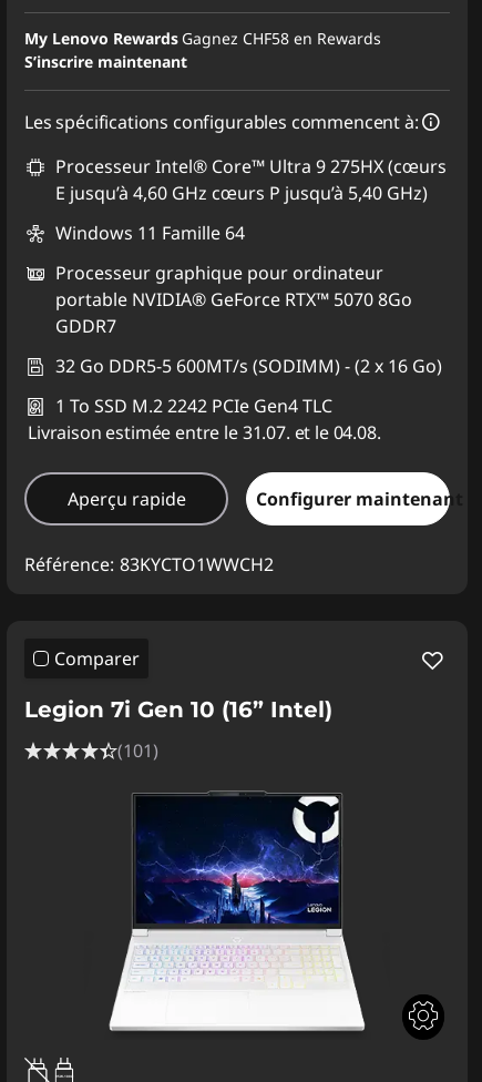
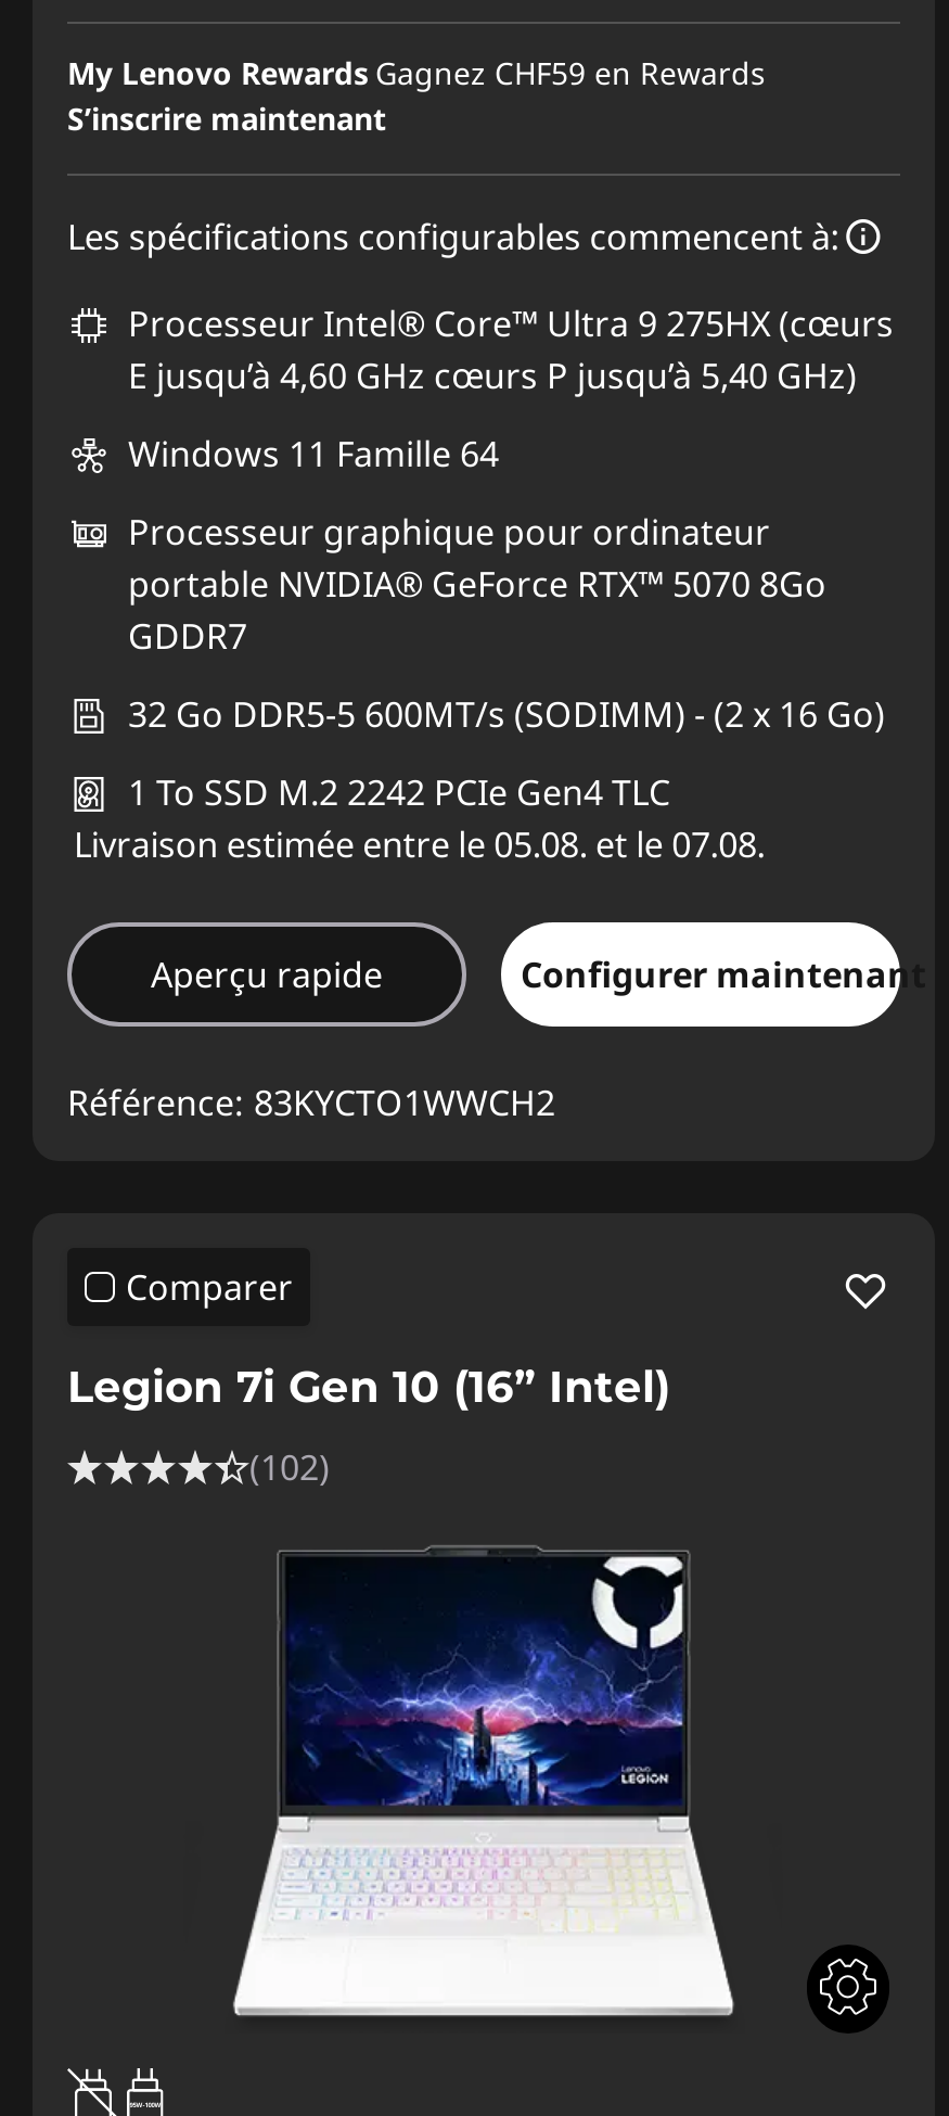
- My Lenovo Rewards Gagnez CHF58 en Rewards
+ My Lenovo Rewards Gagnez CHF59 en Rewards

- Livraison estimée entre le 31.07. et le 04.08.
+ Livraison estimée entre le 05.08. et le 07.08.

- (101)
+ (102)
